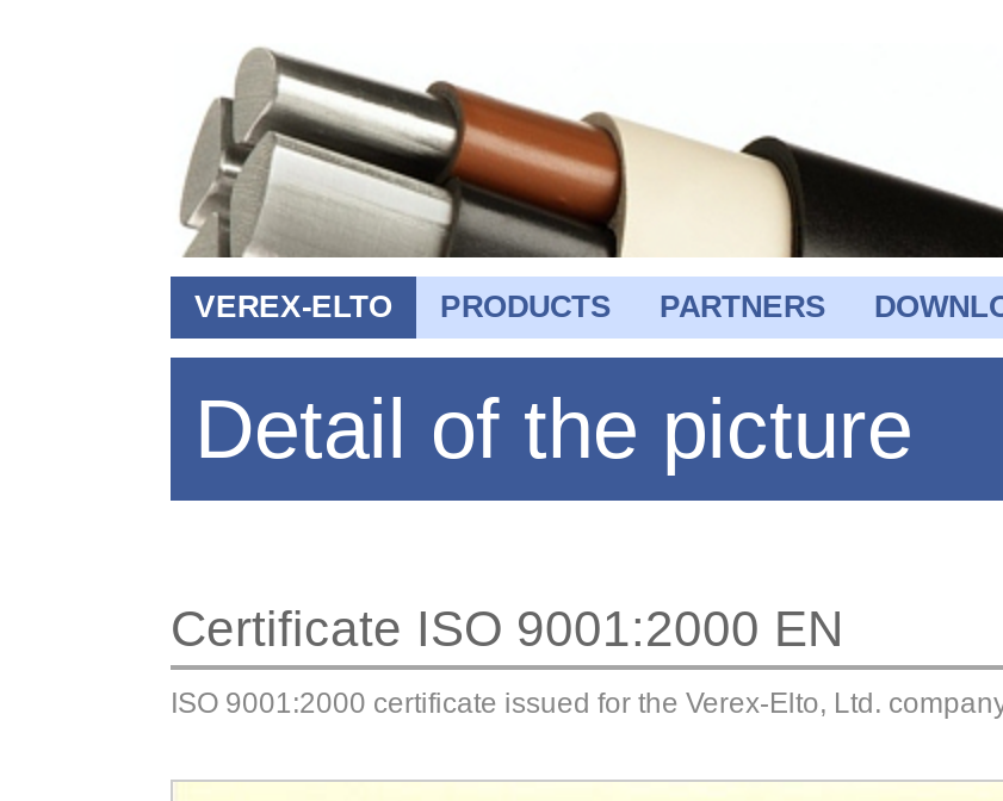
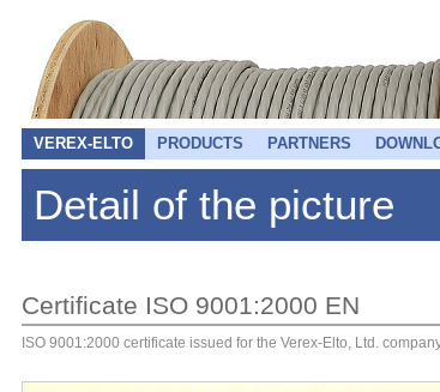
- [image]
+ [image]
